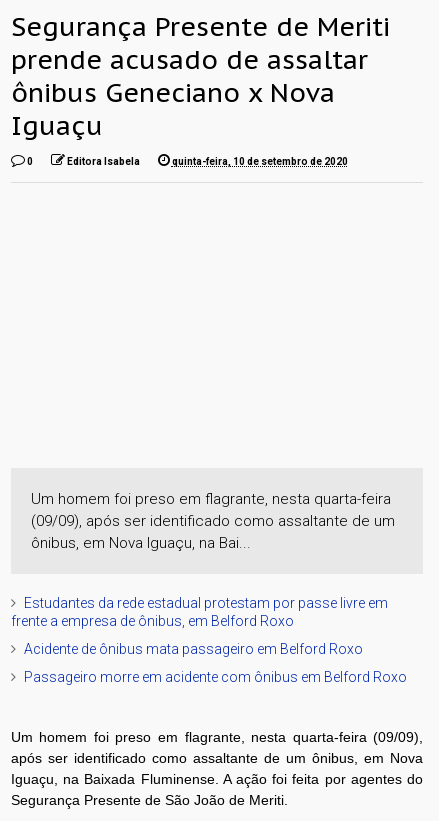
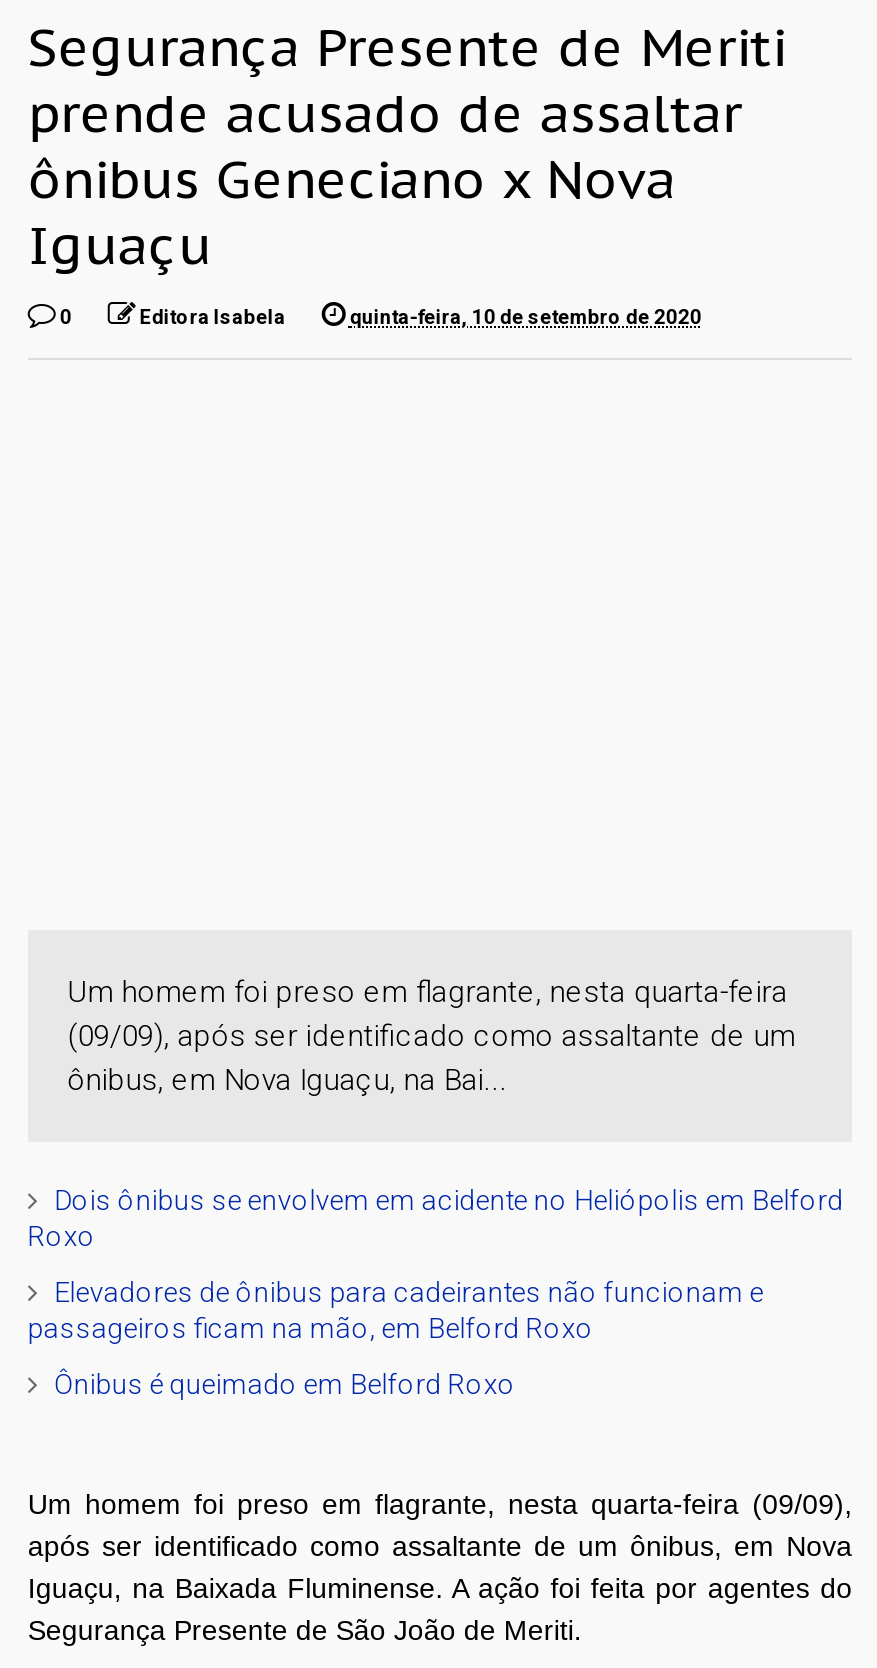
- Estudantes da rede estadual protestam por passe livre em
- frente a empresa de ônibus, em Belford Roxo
+ Dois ônibus se envolvem em acidente no Heliópolis em Belford
+ Roxo

- Acidente de ônibus mata passageiro em Belford Roxo
+ Elevadores de ônibus para cadeirantes não funcionam e
+ passageiros ficam na mão, em Belford Roxo

- Passageiro morre em acidente com ônibus em Belford Roxo
+ Ônibus é queimado em Belford Roxo
